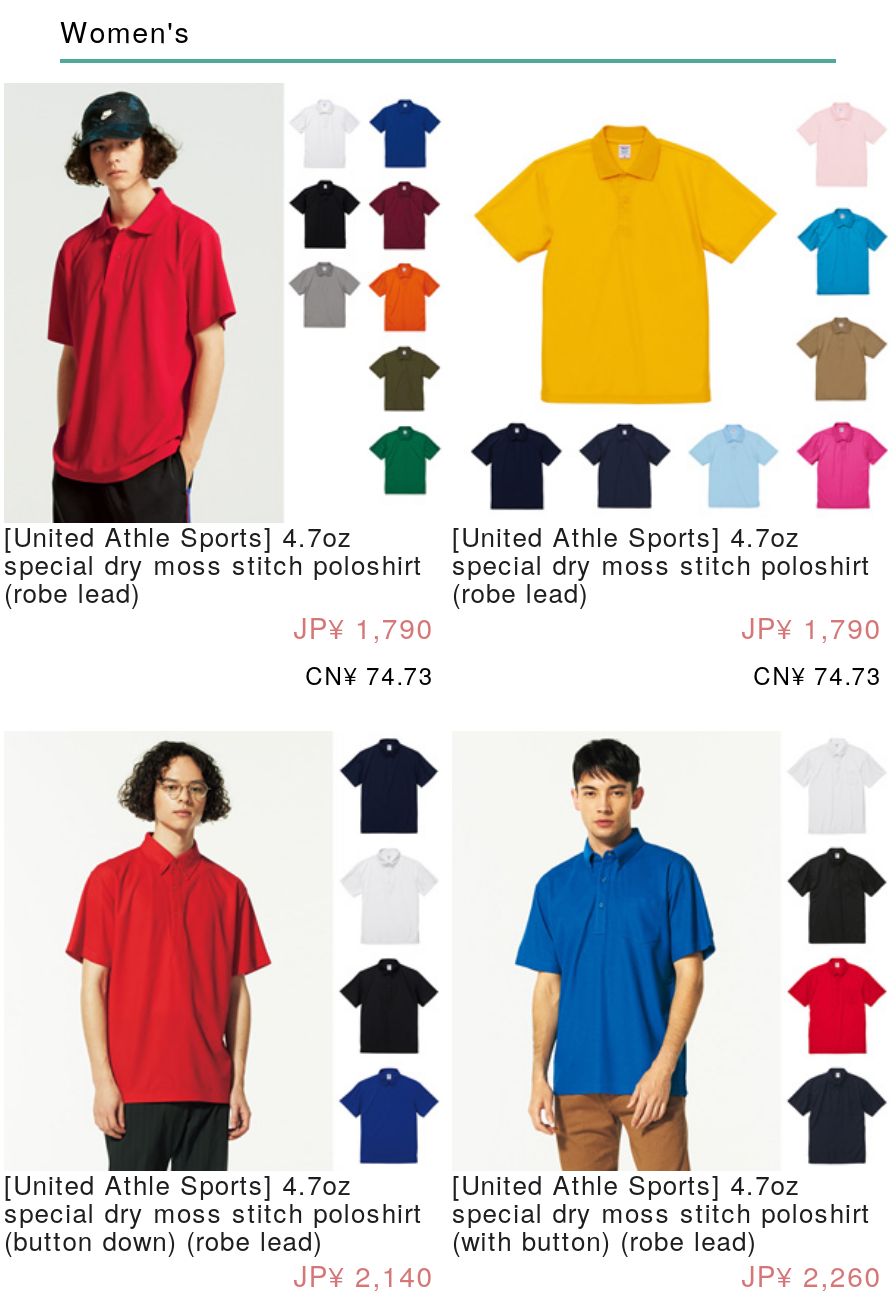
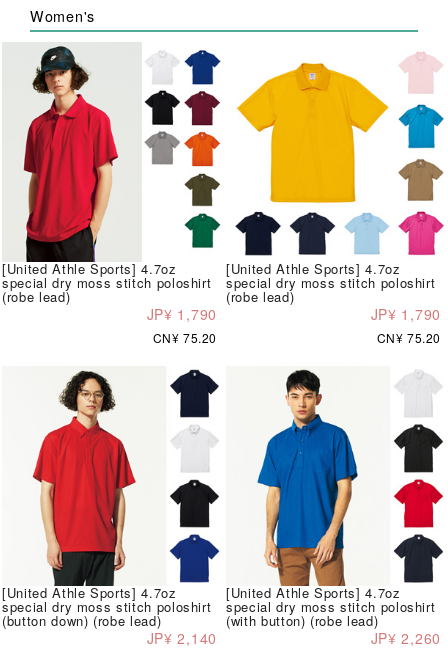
- CN¥ 74.73
+ CN¥ 75.20

- CN¥ 74.73
+ CN¥ 75.20
